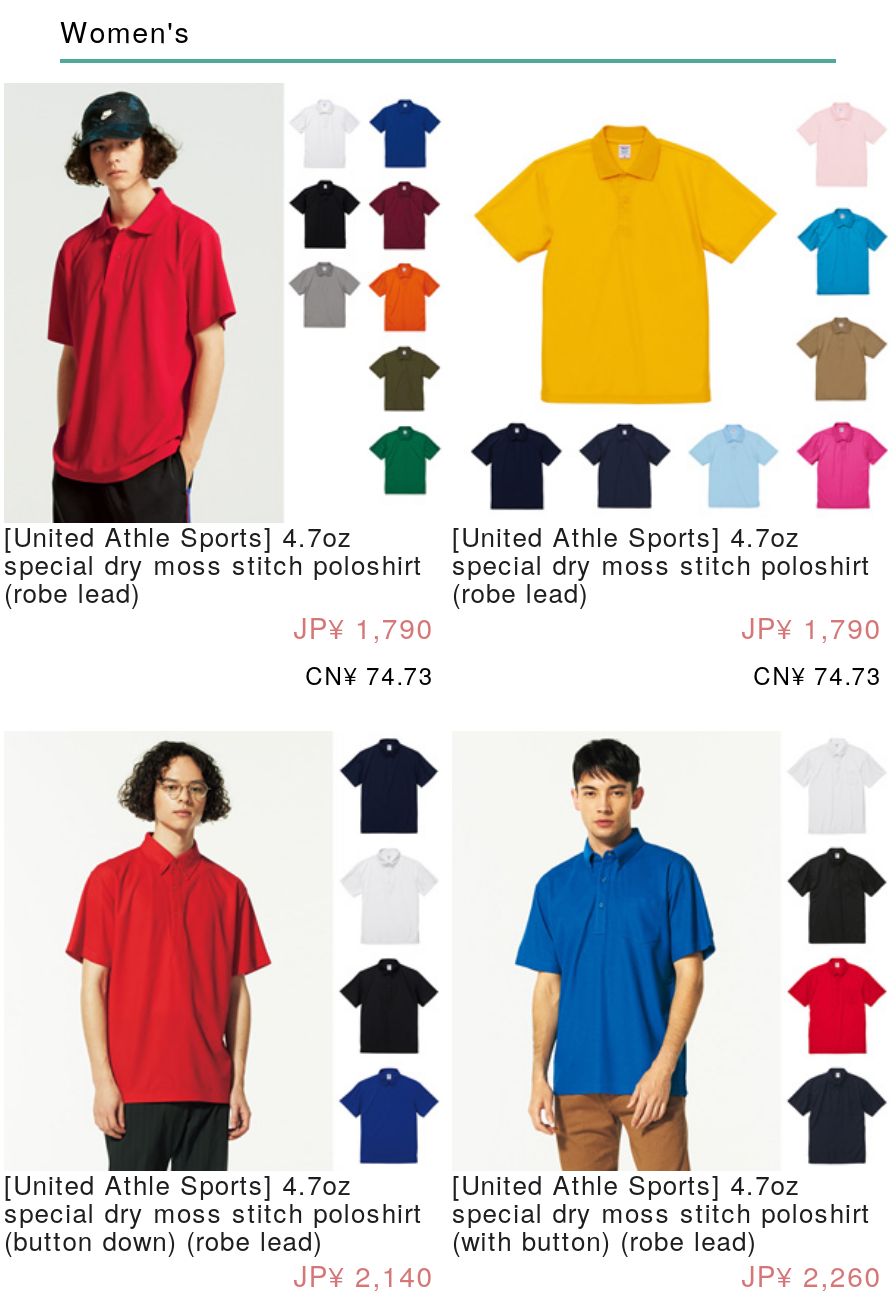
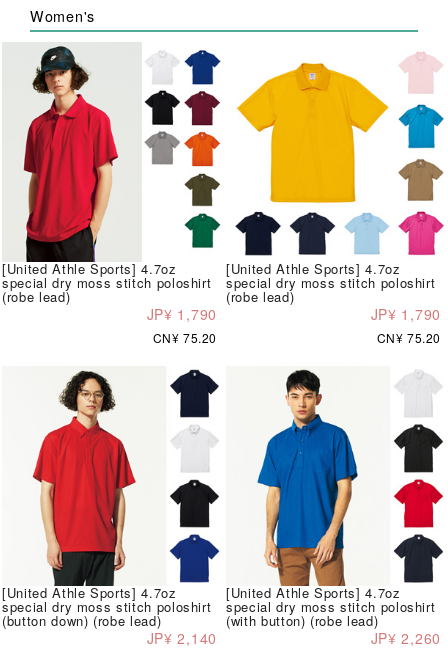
- CN¥ 74.73
+ CN¥ 75.20

- CN¥ 74.73
+ CN¥ 75.20
